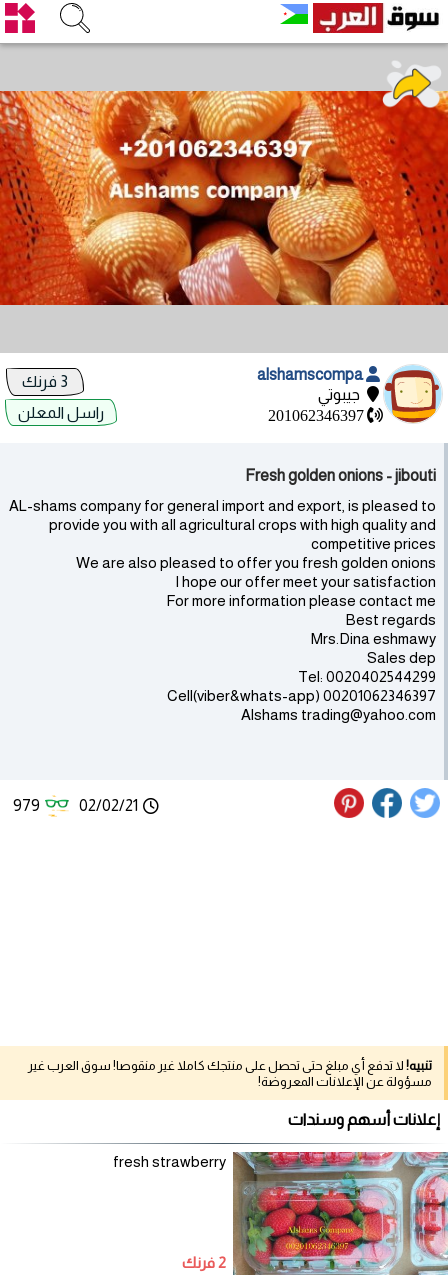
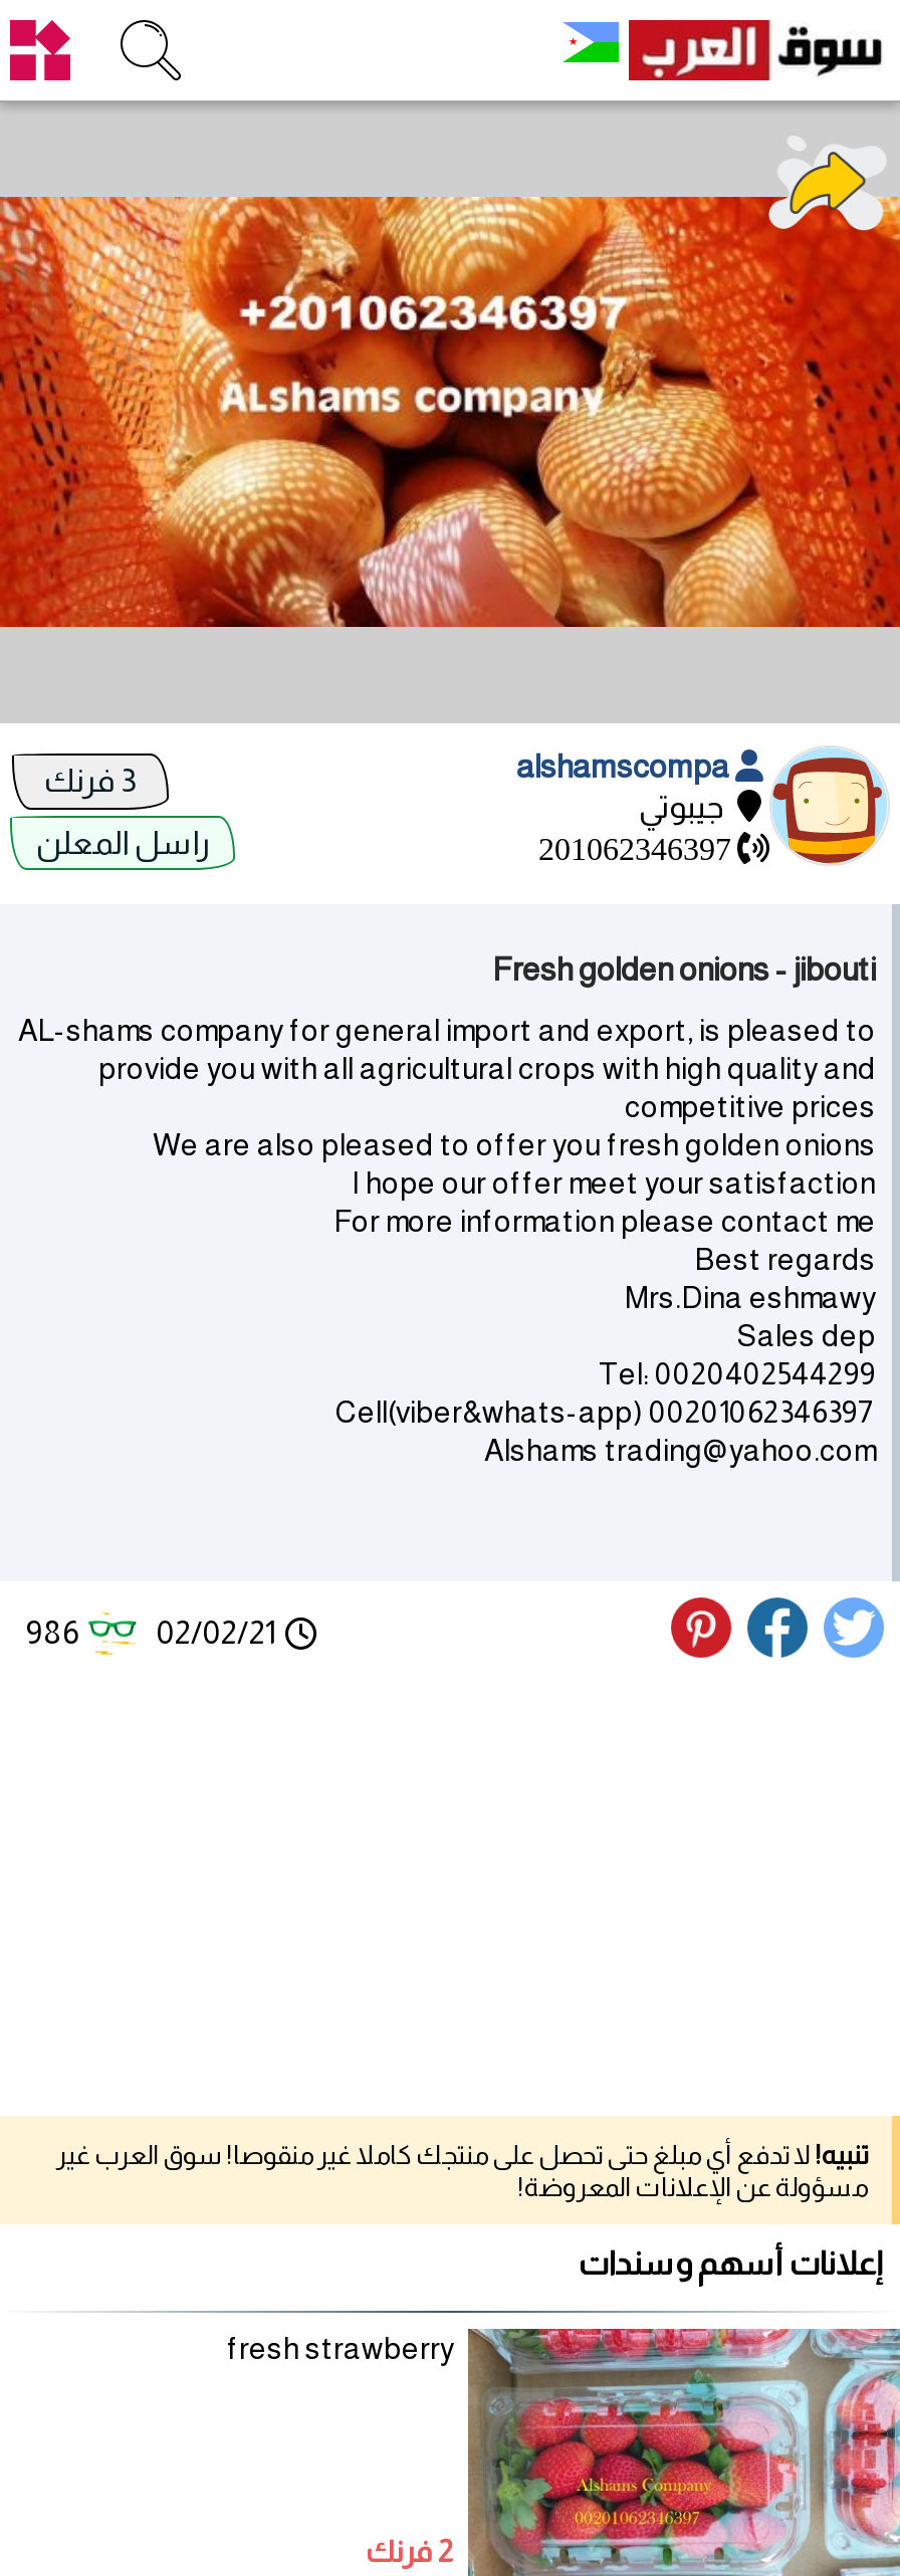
- 979
+ 986
